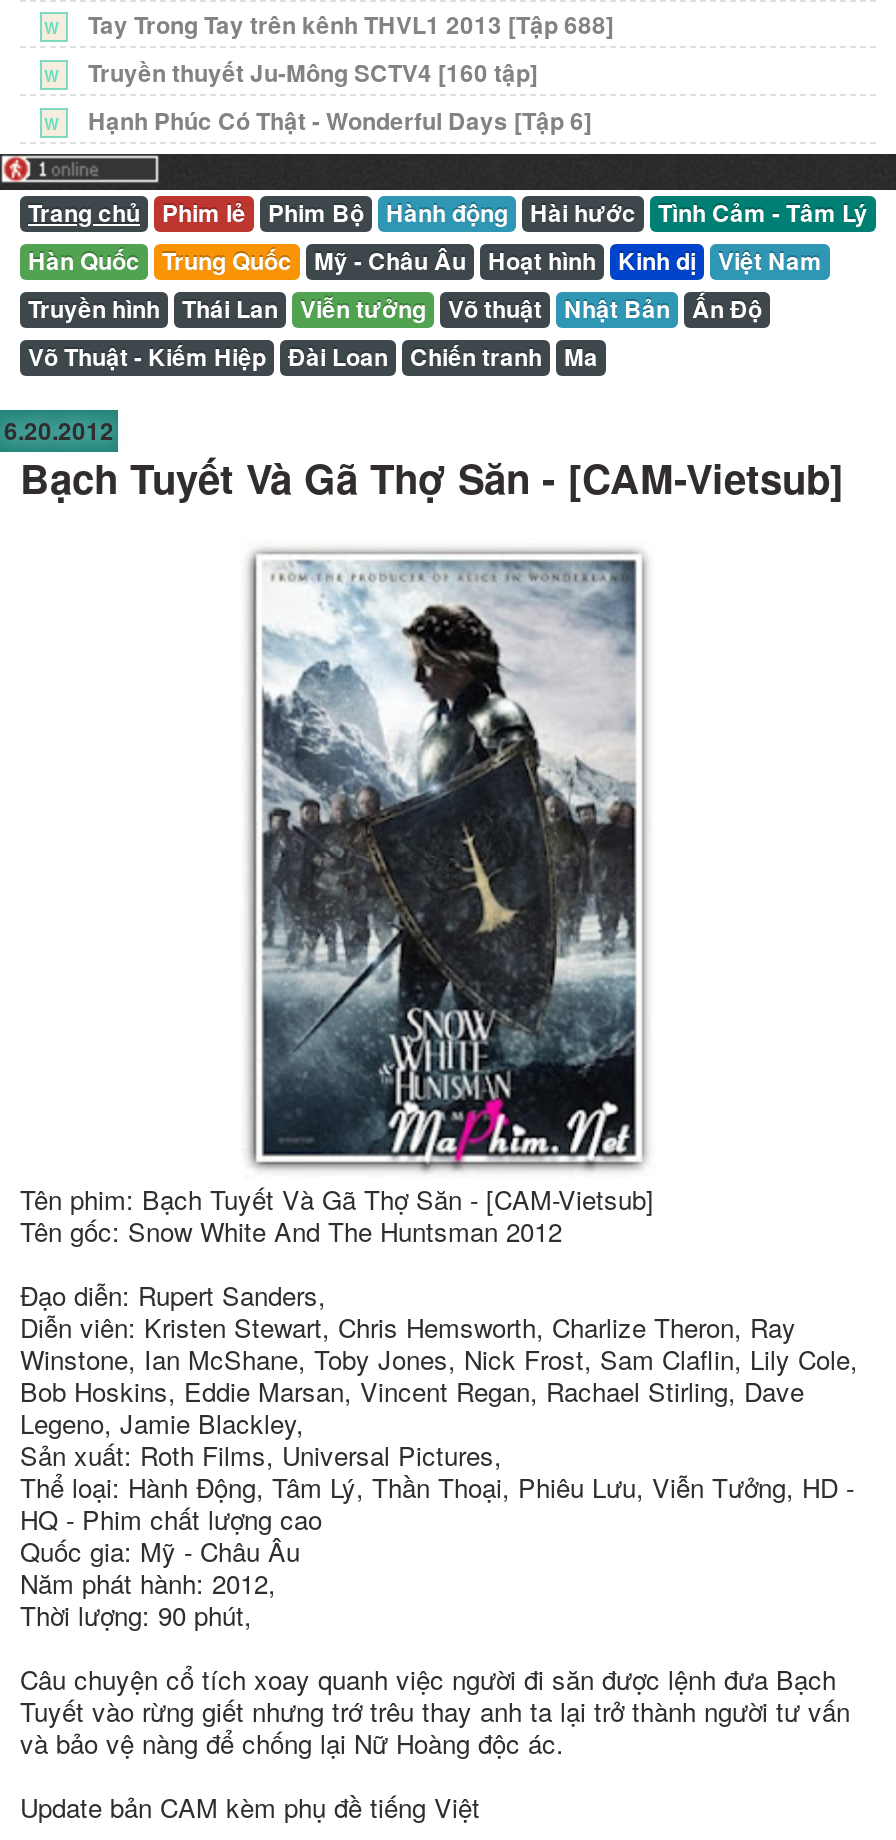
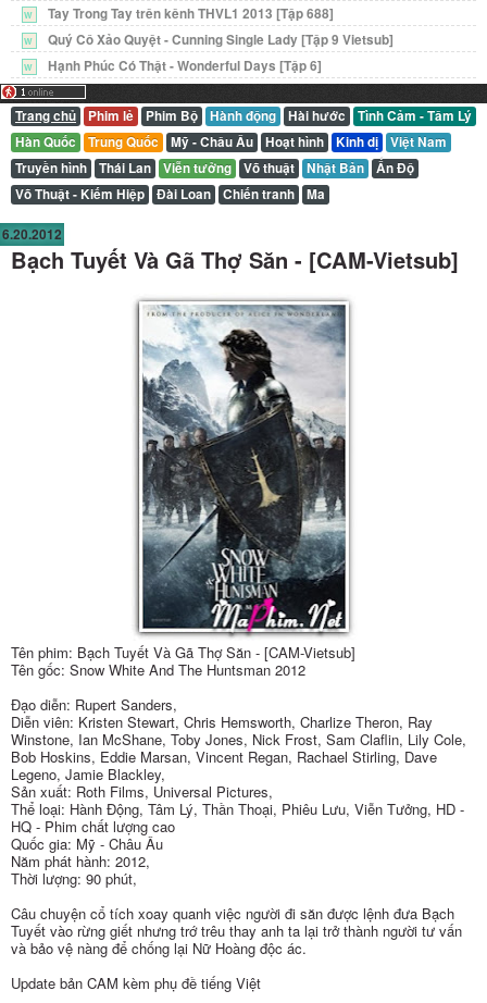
- Truyền thuyết Ju-Mông SCTV4 [160 tập]
+ Quý Cô Xảo Quyệt - Cunning Single Lady [Tập 9 Vietsub]
